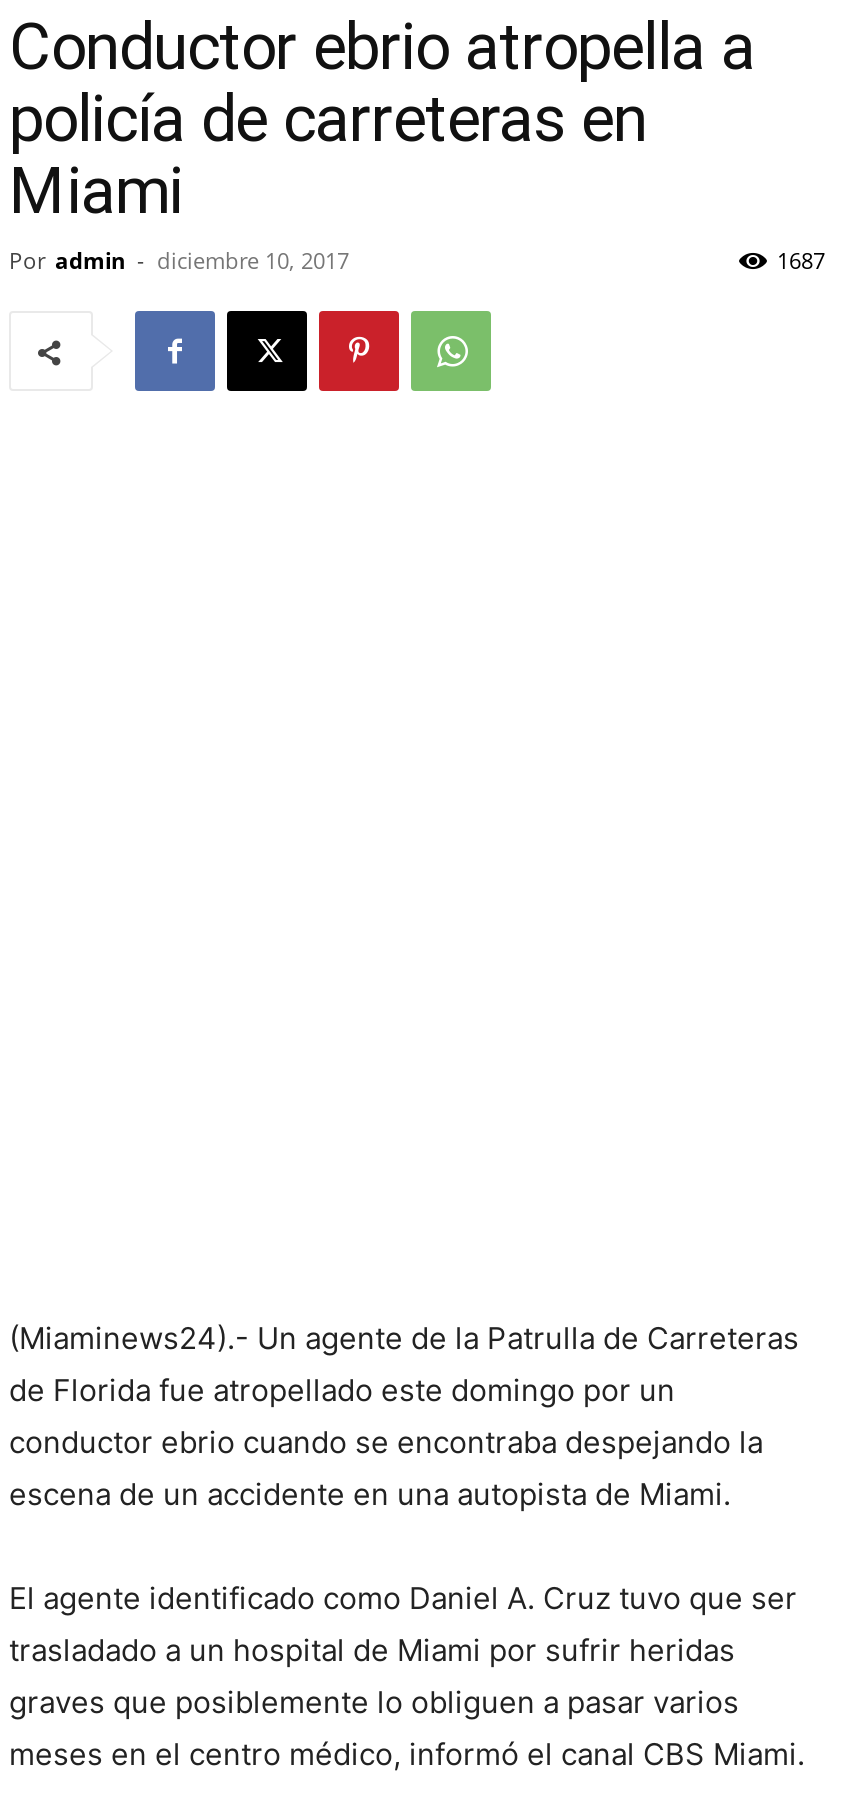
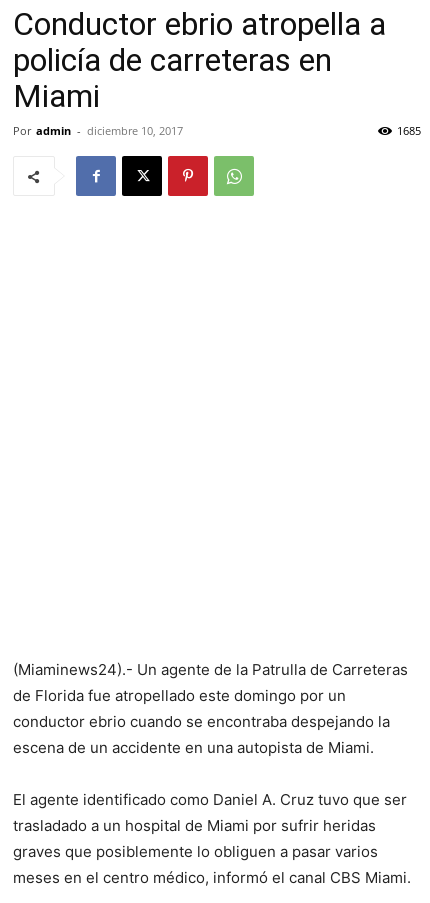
- 1687
+ 1685
